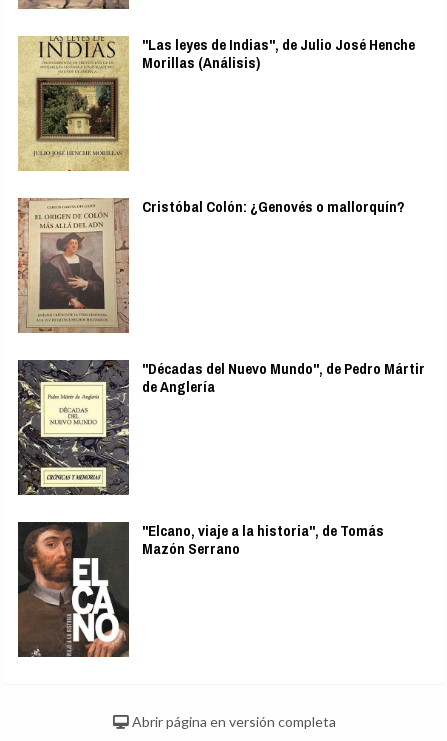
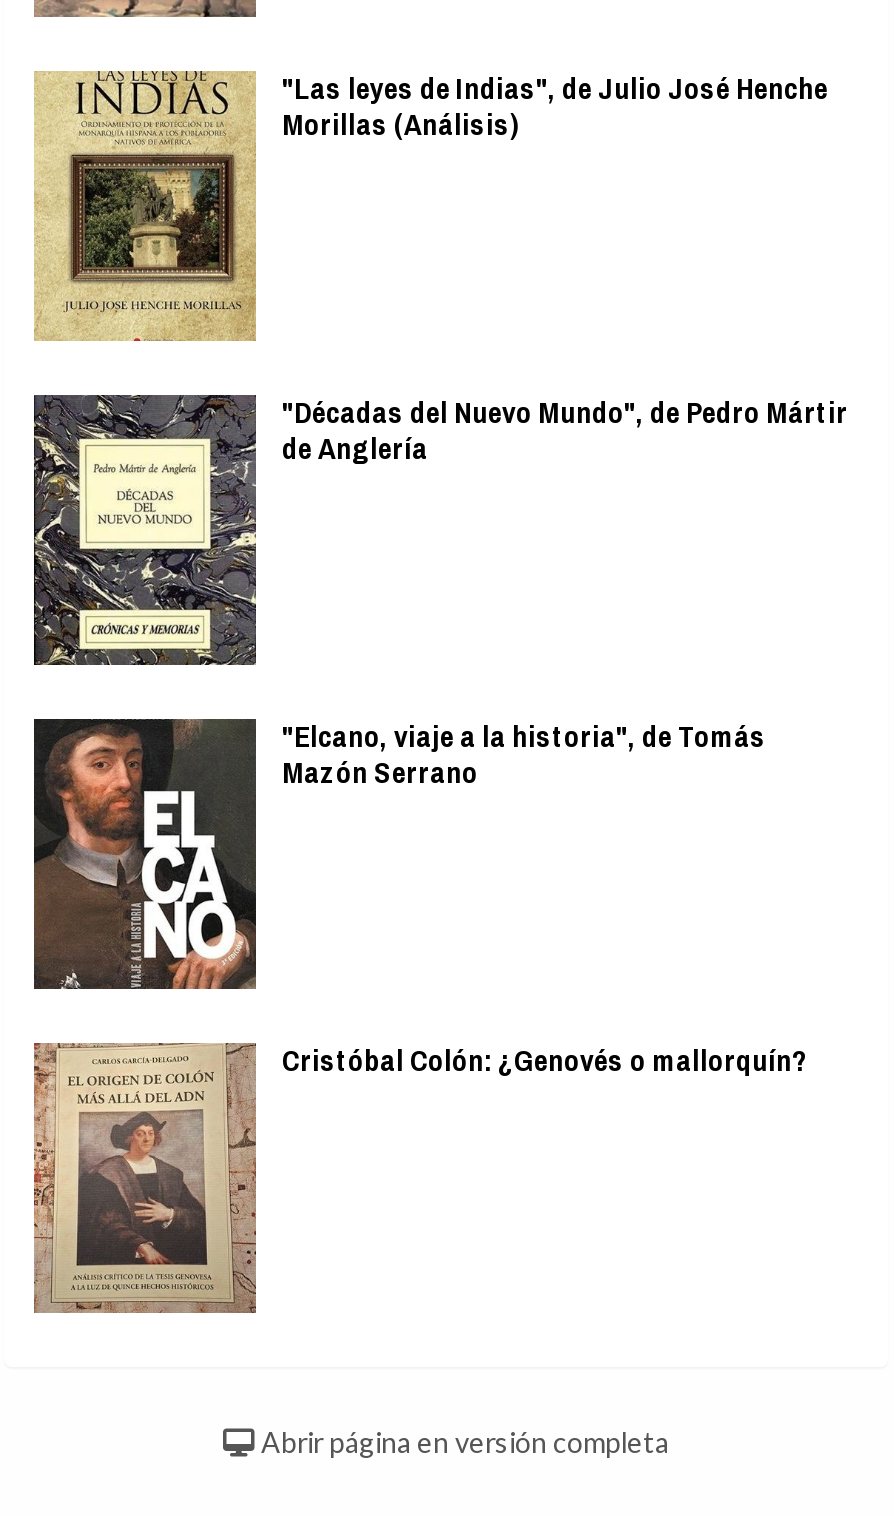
moved down: [image] | Cristóbal Colón: ¿Genovés o mallorquín?

moved up: [image] | "Décadas del Nuevo Mundo", de Pedro Mártir | de Anglería | "Elcano, viaje a la historia", de Tomás | Mazón Serrano

moved up: [image]
